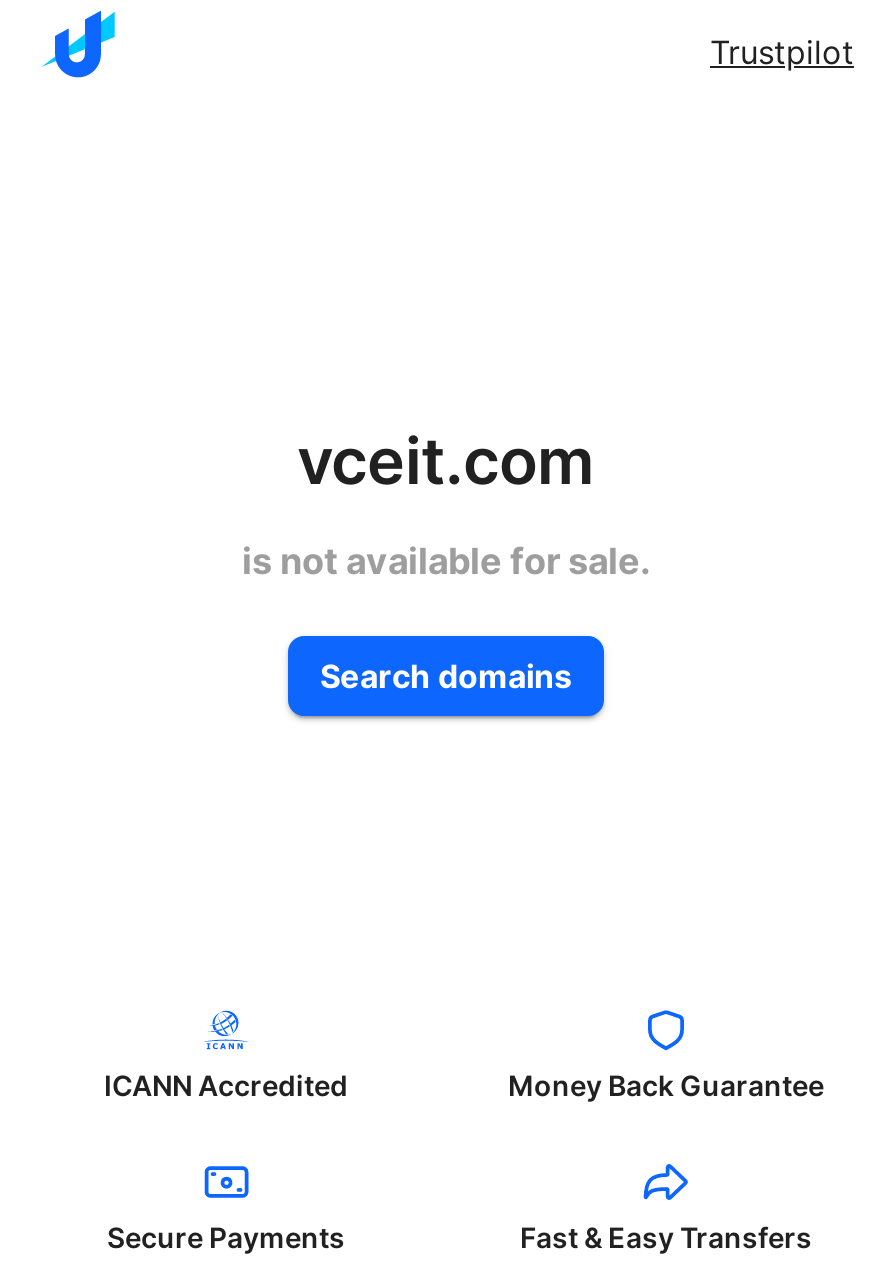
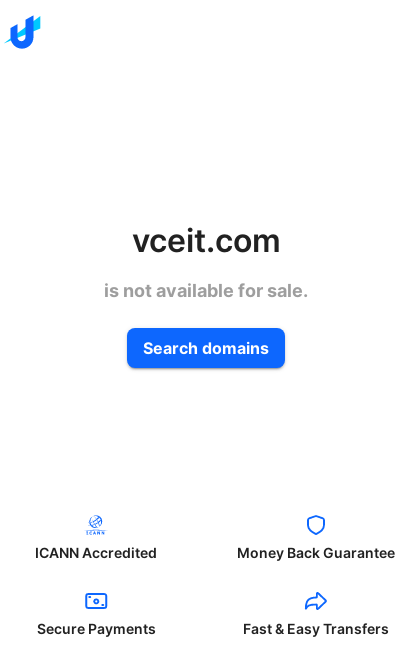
- Trustpilot
